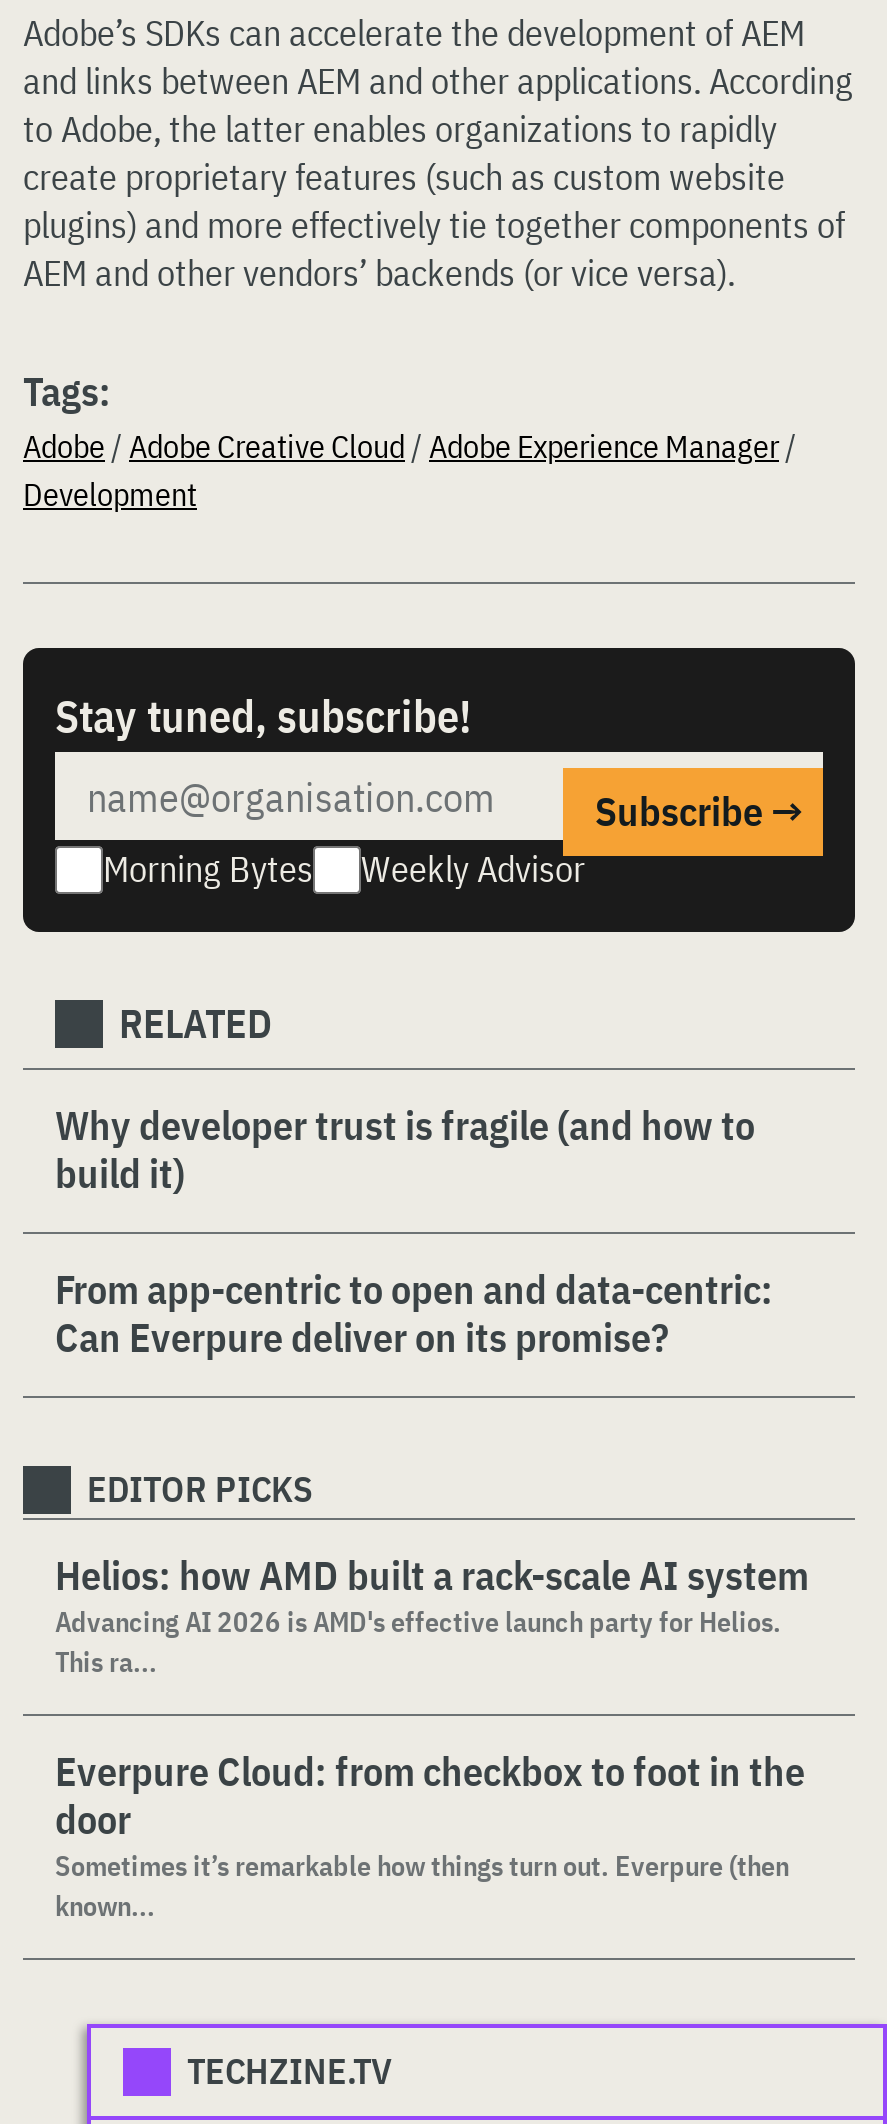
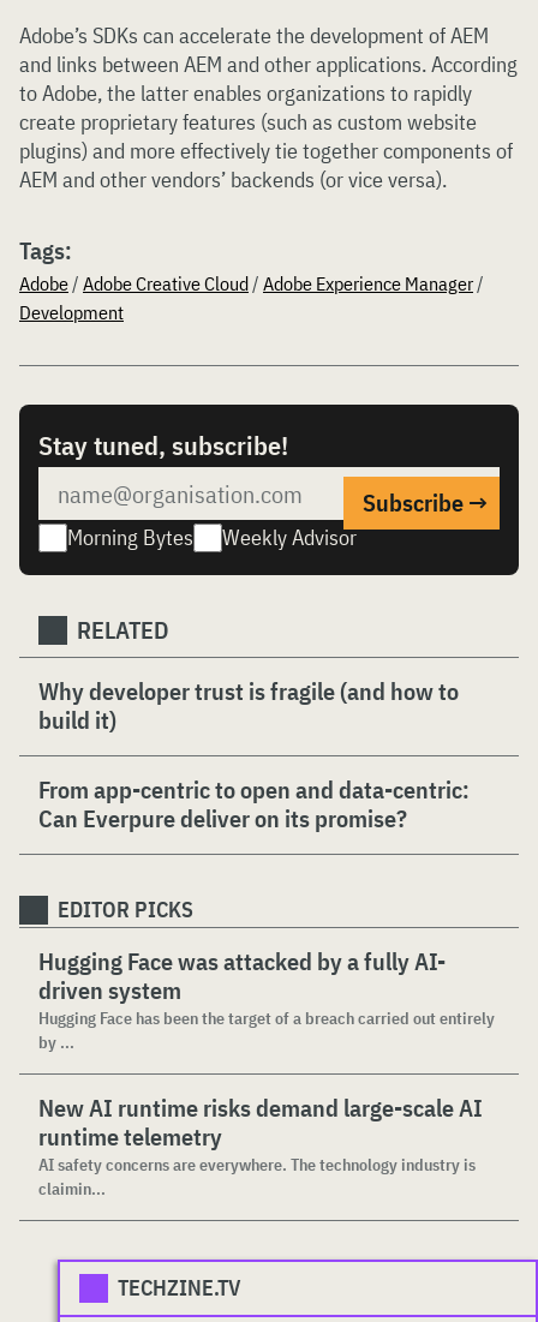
- Helios: how AMD built a rack-scale AI system
- Advancing AI 2026 is AMD's effective launch party for Helios.
- This ra...
+ Hugging Face was attacked by a fully AI-
+ driven system
+ Hugging Face has been the target of a breach carried out entirely
+ by ...

- Everpure Cloud: from checkbox to foot in the
- door
- Sometimes it’s remarkable how things turn out. Everpure (then
- known...
+ New AI runtime risks demand large-scale AI
+ runtime telemetry
+ AI safety concerns are everywhere. The technology industry is
+ claimin...
